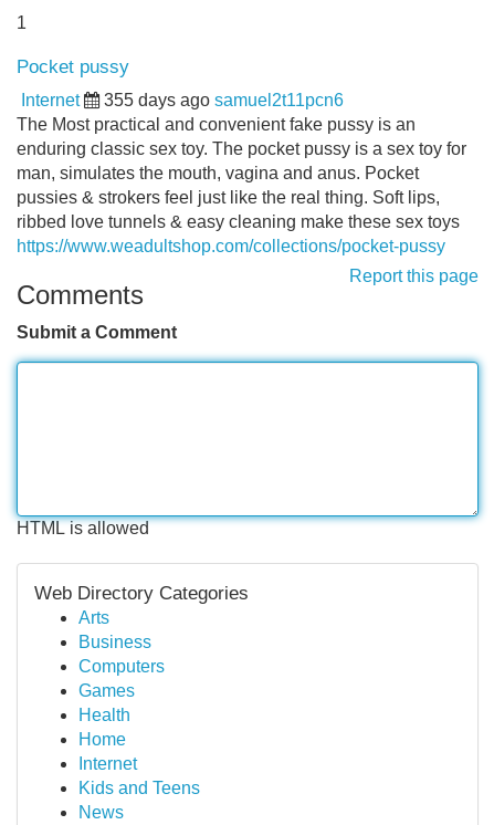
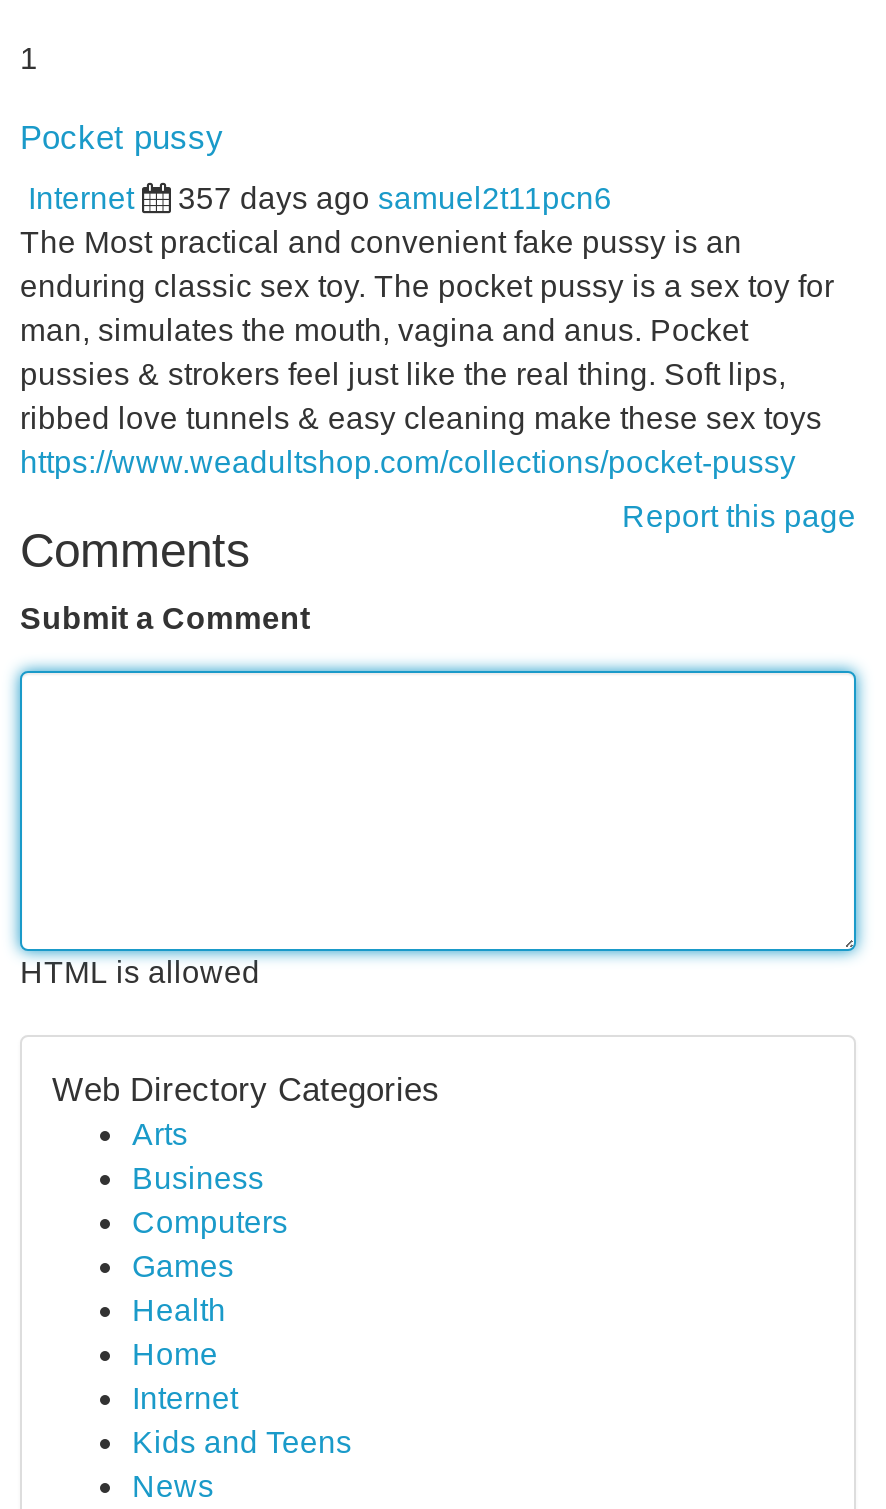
- 355 days ago samuel2t11pcn6
+ 357 days ago samuel2t11pcn6
